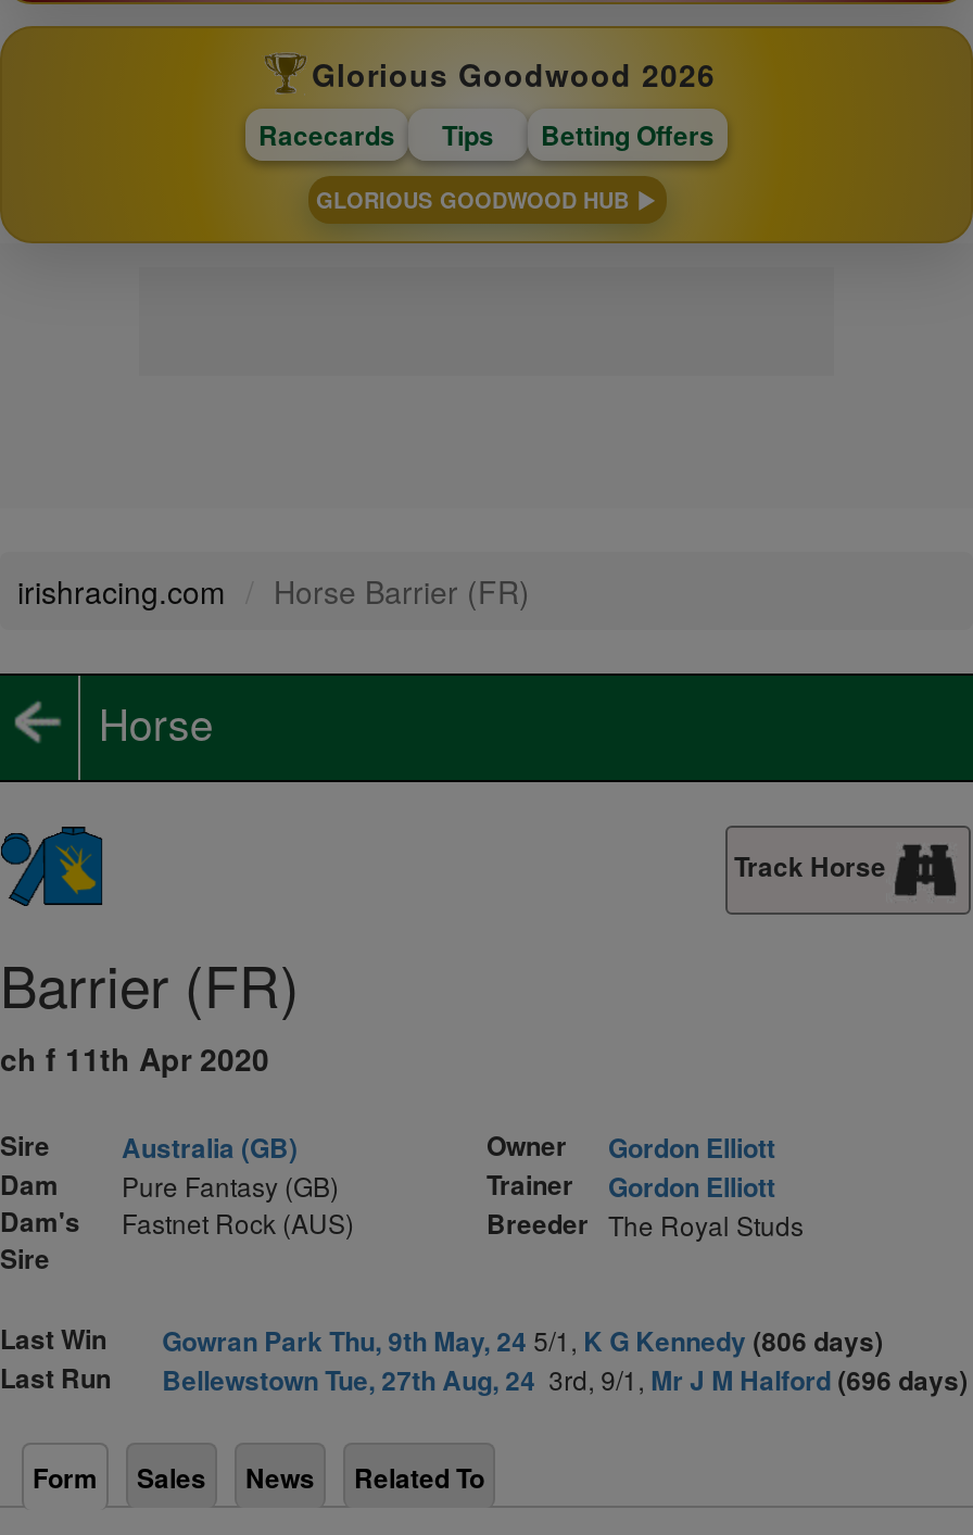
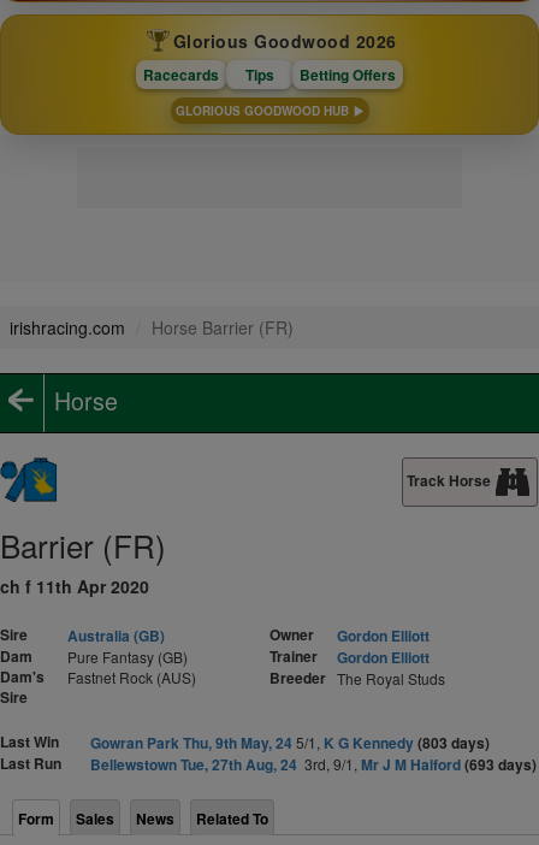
- Gowran Park Thu, 9th May, 24 5/1, K G Kennedy (806 days)
+ Gowran Park Thu, 9th May, 24 5/1, K G Kennedy (803 days)

- Bellewstown Tue, 27th Aug, 24 3rd, 9/1, Mr J M Halford (696 days)
+ Bellewstown Tue, 27th Aug, 24 3rd, 9/1, Mr J M Halford (693 days)
